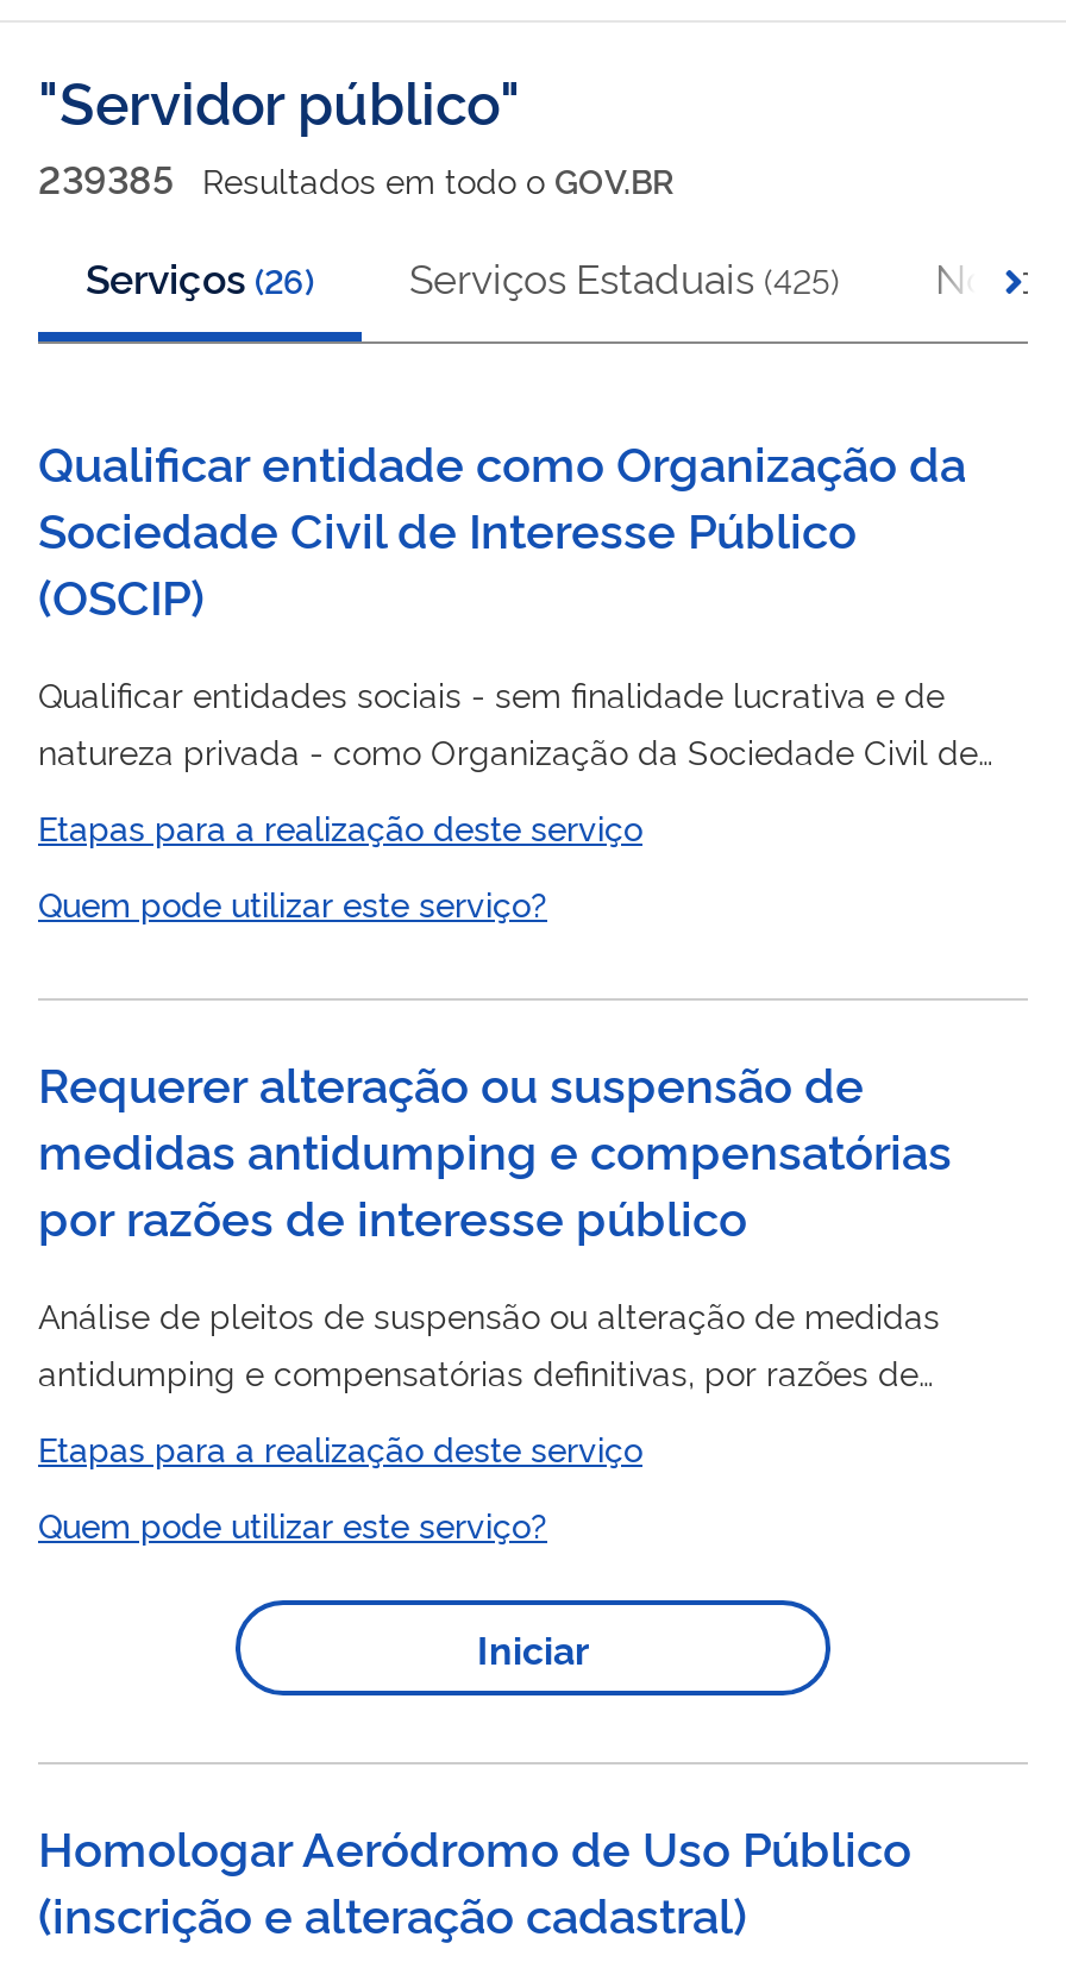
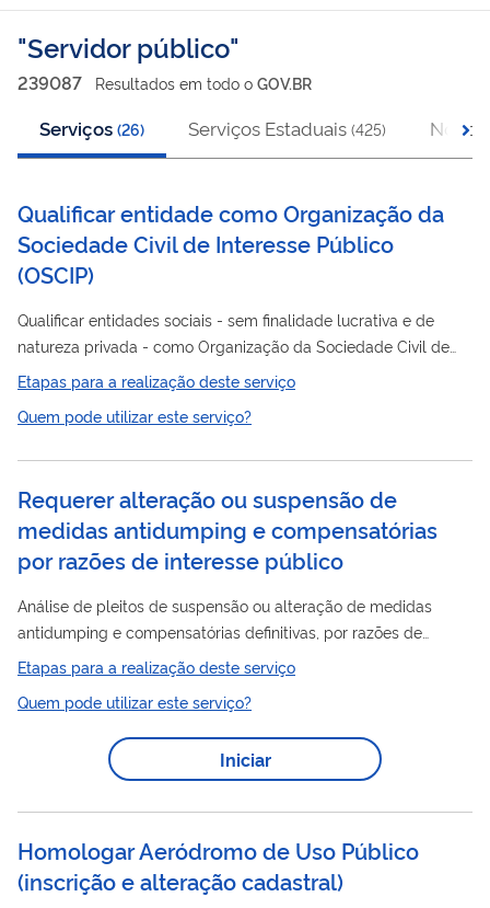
- 239385 Resultados em todo o GOV.BR
+ 239087 Resultados em todo o GOV.BR
